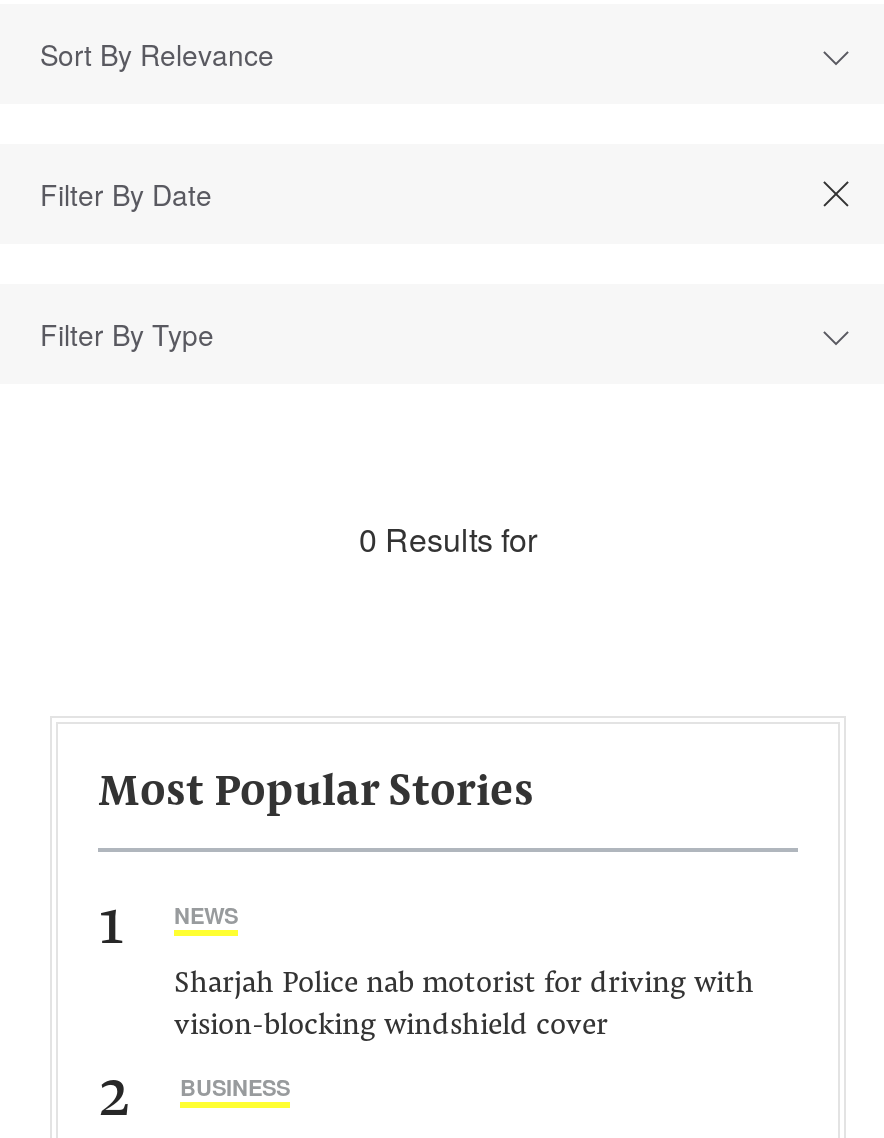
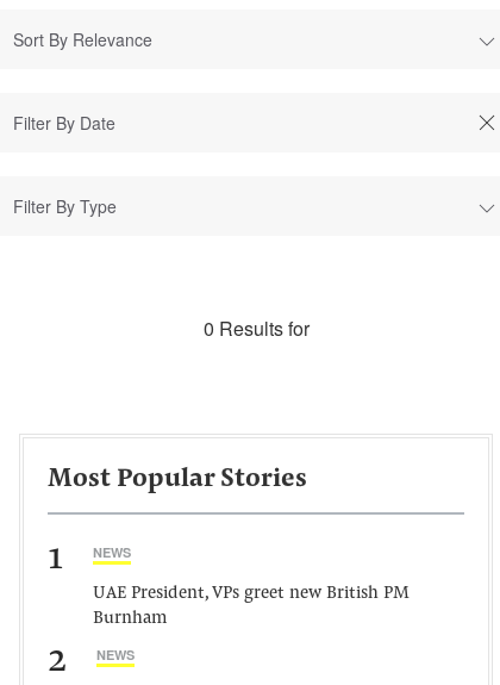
- Sharjah Police nab motorist for driving with
- vision-blocking windshield cover
+ UAE President, VPs greet new British PM
+ Burnham

- BUSINESS
+ NEWS
